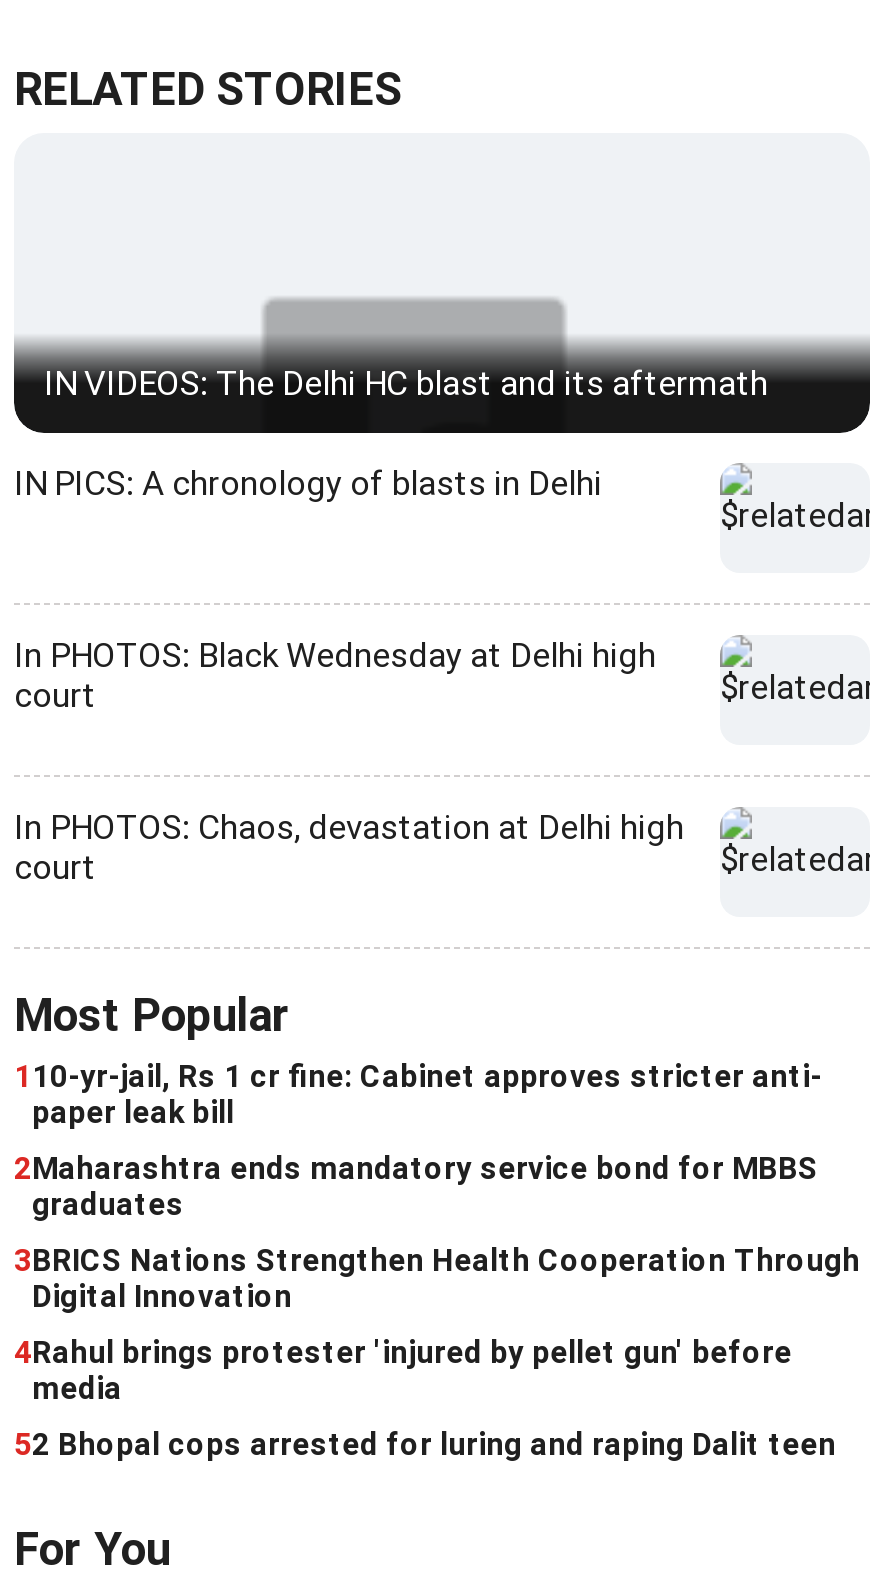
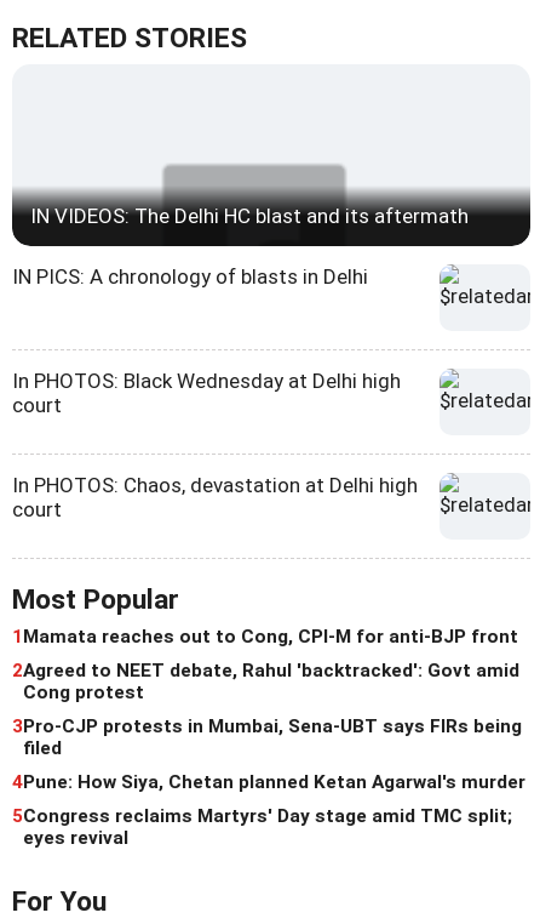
- 1 10-yr-jail, Rs 1 cr fine: Cabinet approves stricter anti-
- paper leak bill
+ 1 Mamata reaches out to Cong, CPI-M for anti-BJP front

- 2Maharashtra ends mandatory service bond for MBBS
- graduates
+ 2Agreed to NEET debate, Rahul 'backtracked': Govt amid
+ Cong protest

- 3BRICS Nations Strengthen Health Cooperation Through
- Digital Innovation
+ 3Pro-CJP protests in Mumbai, Sena-UBT says FIRs being
+ filed

- 4Rahul brings protester 'injured by pellet gun' before
- media
+ 4Pune: How Siya, Chetan planned Ketan Agarwal's murder

- 52 Bhopal cops arrested for luring and raping Dalit teen
+ 5Congress reclaims Martyrs' Day stage amid TMC split;
+ eyes revival
